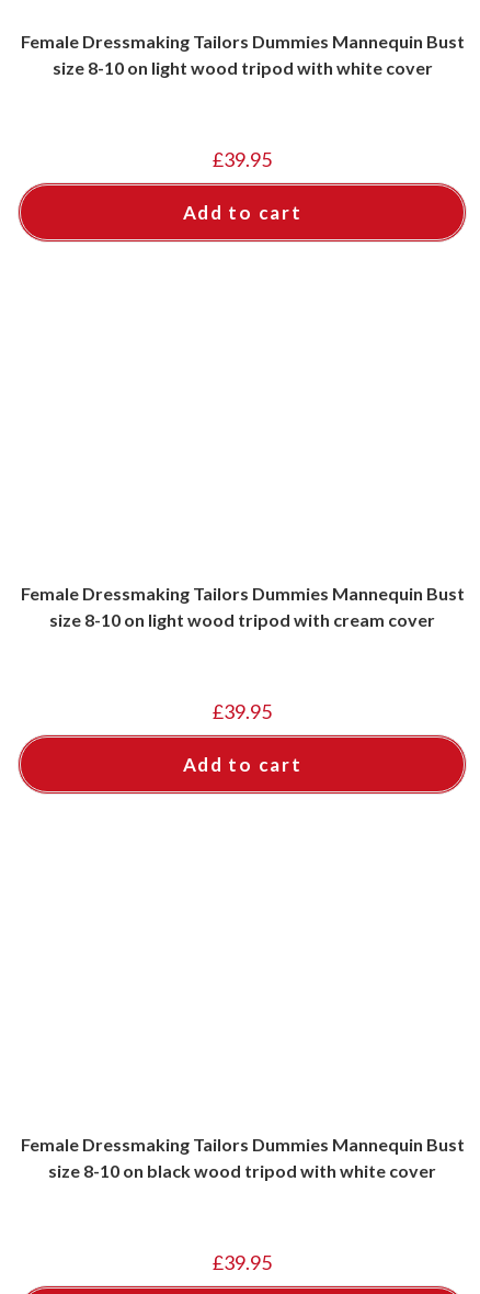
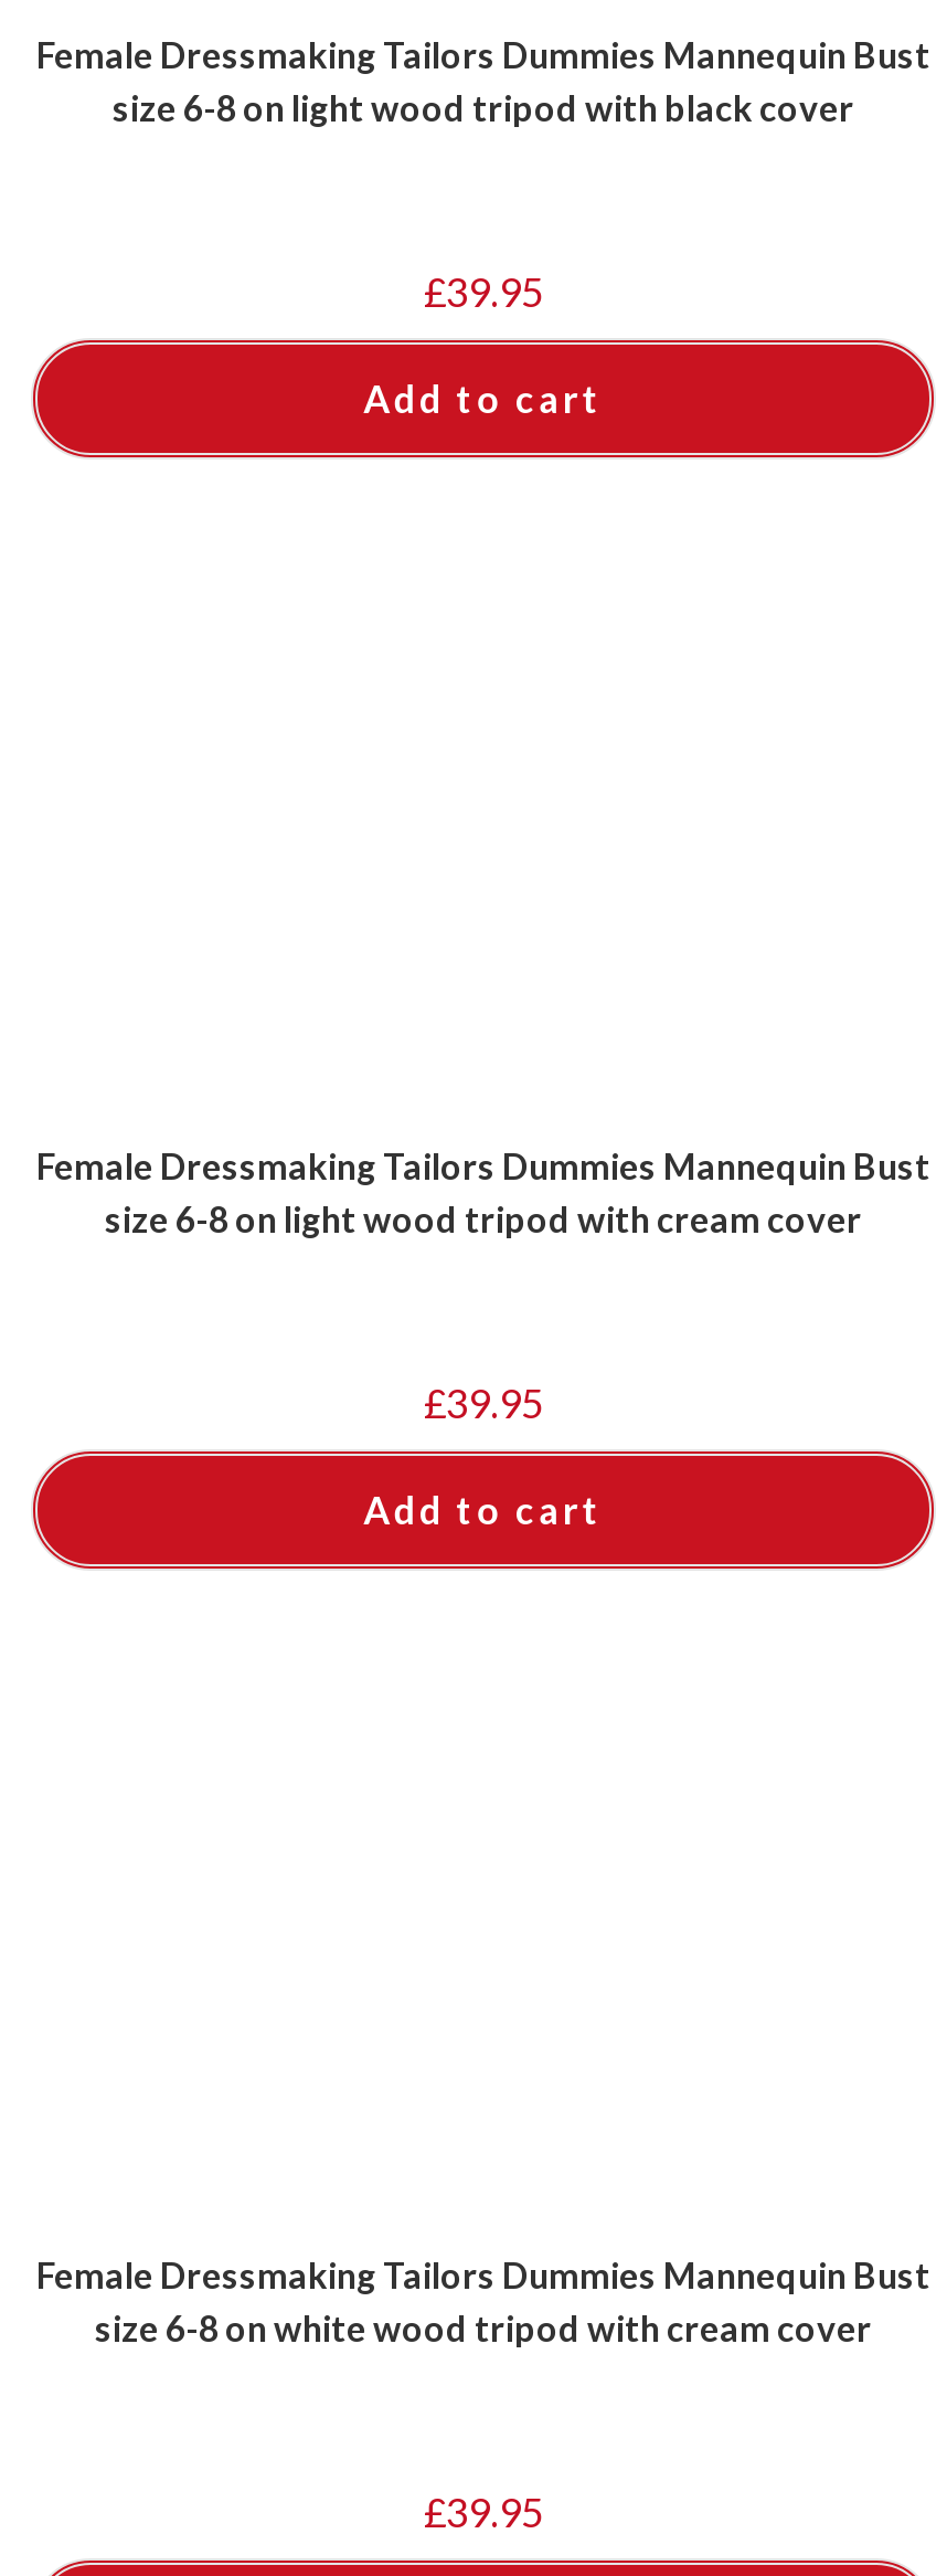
- size 8-10 on light wood tripod with white cover
+ size 6-8 on light wood tripod with black cover

- size 8-10 on light wood tripod with cream cover
+ size 6-8 on light wood tripod with cream cover

- size 8-10 on black wood tripod with white cover
+ size 6-8 on white wood tripod with cream cover
